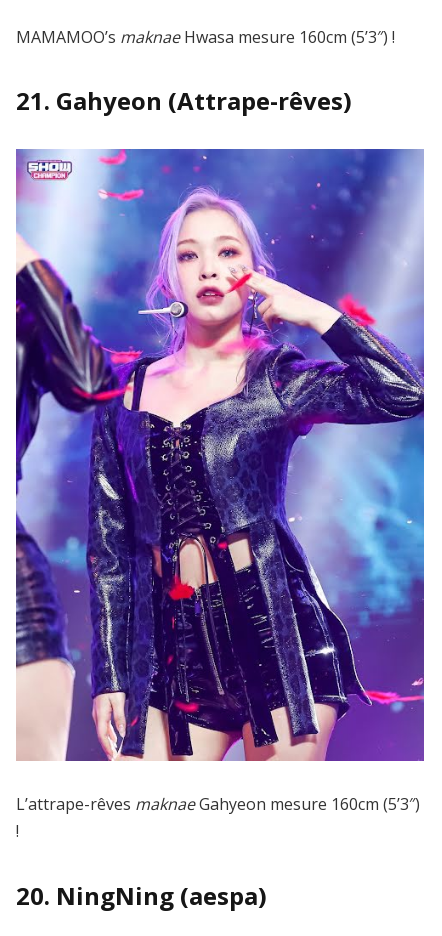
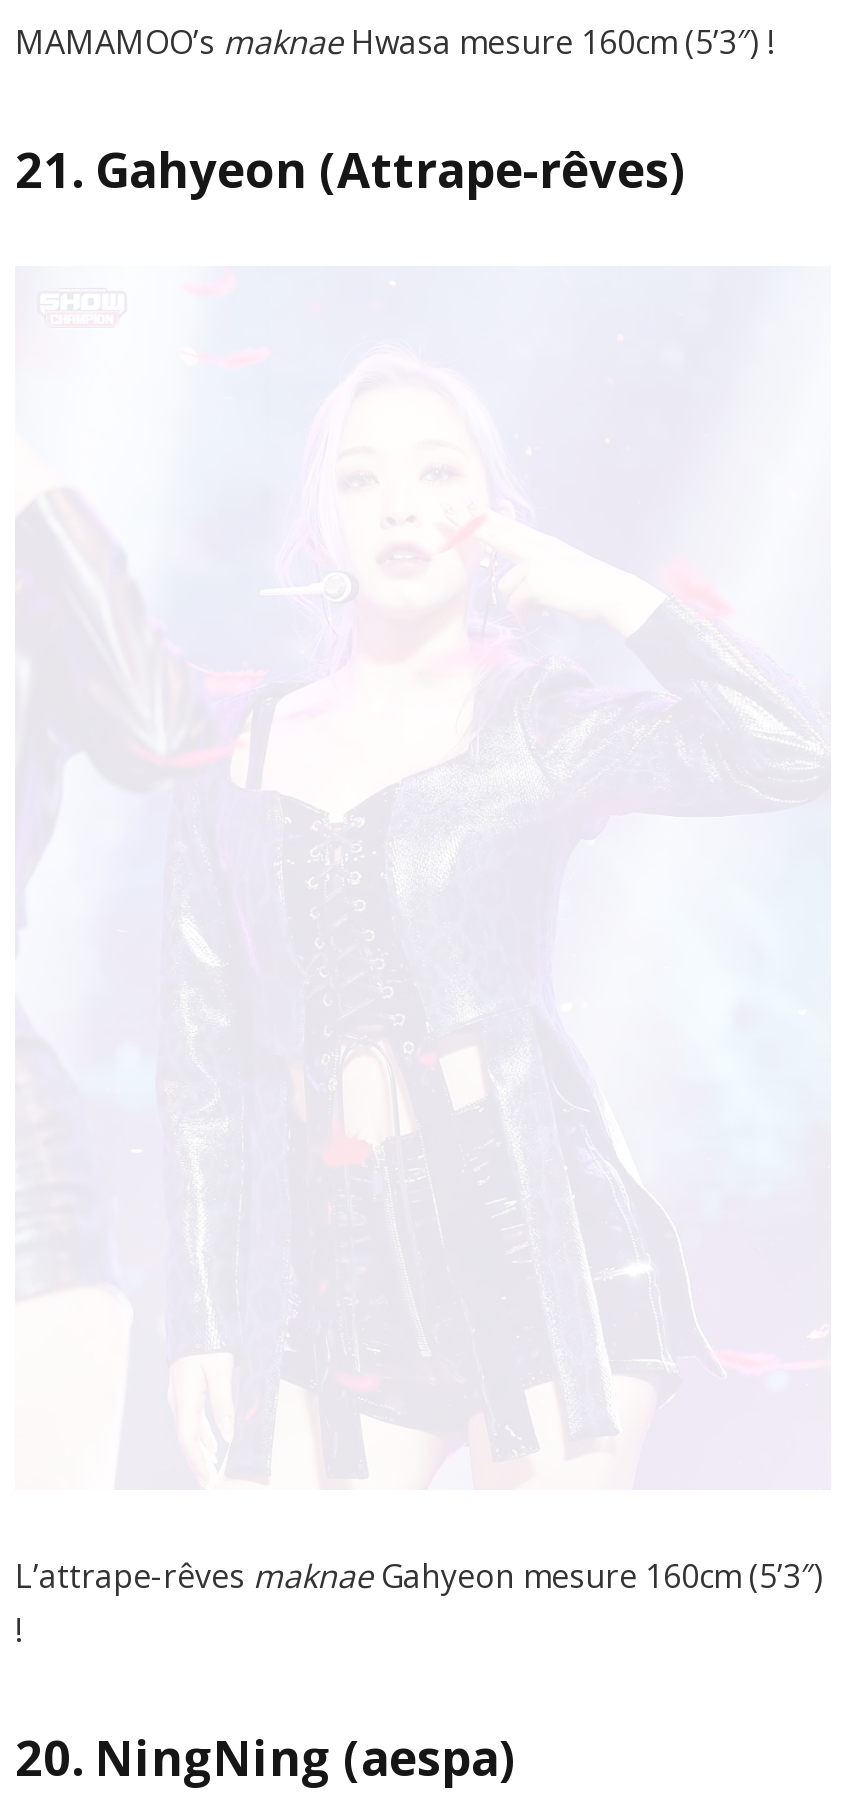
- [image]
